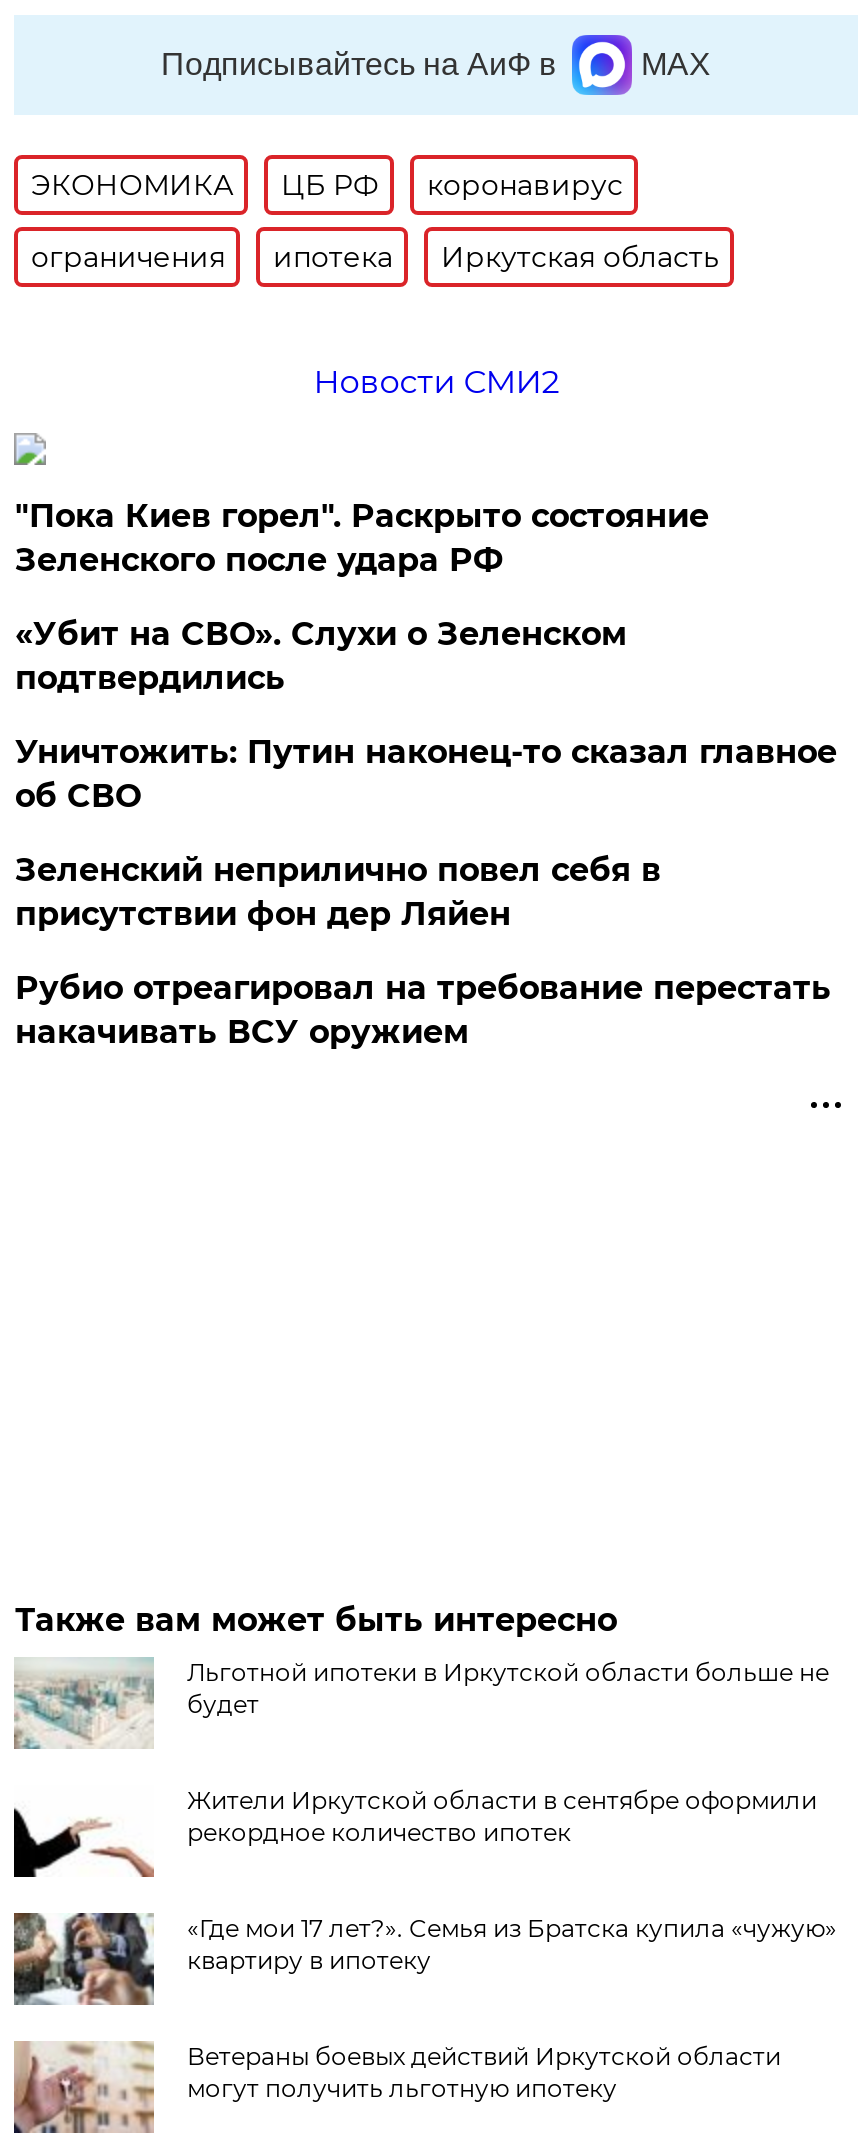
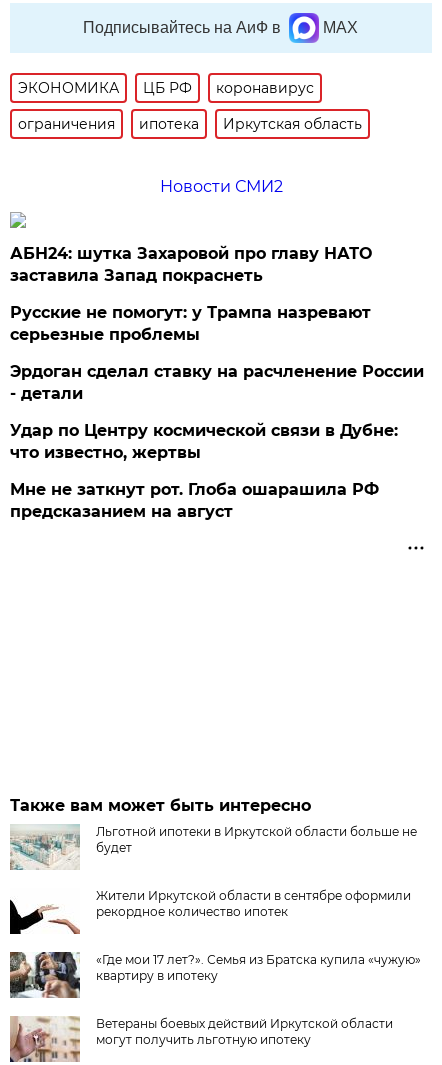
- "Пока Киев горел". Раскрыто состояние
- Зеленского после удара РФ
+ АБН24: шутка Захаровой про главу НАТО
+ заставила Запад покраснеть

- «Убит на СВО». Слухи о Зеленском
- подтвердились
+ Русские не помогут: у Трампа назревают
+ серьезные проблемы

- Уничтожить: Путин наконец-то сказал главное
- об СВО
+ Эрдоган сделал ставку на расчленение России
+ - детали

- Зеленский неприлично повел cебя в
- присутствии фон дер Ляйен
+ Удар по Центру космической связи в Дубне:
+ что известно, жертвы

- Рубио отреагировал на требование перестать
- накачивать ВСУ оружием
+ Мне не заткнут рот. Глоба ошарашила РФ
+ предсказанием на август
